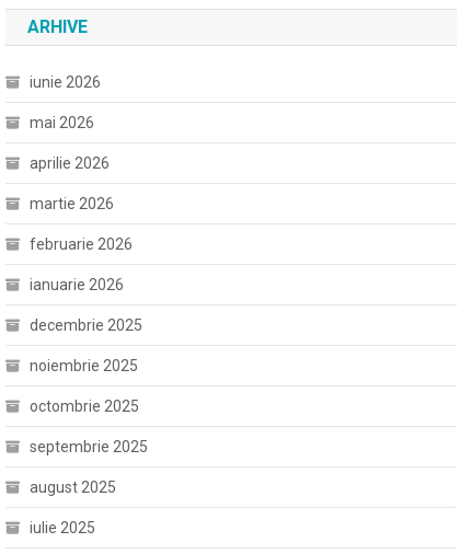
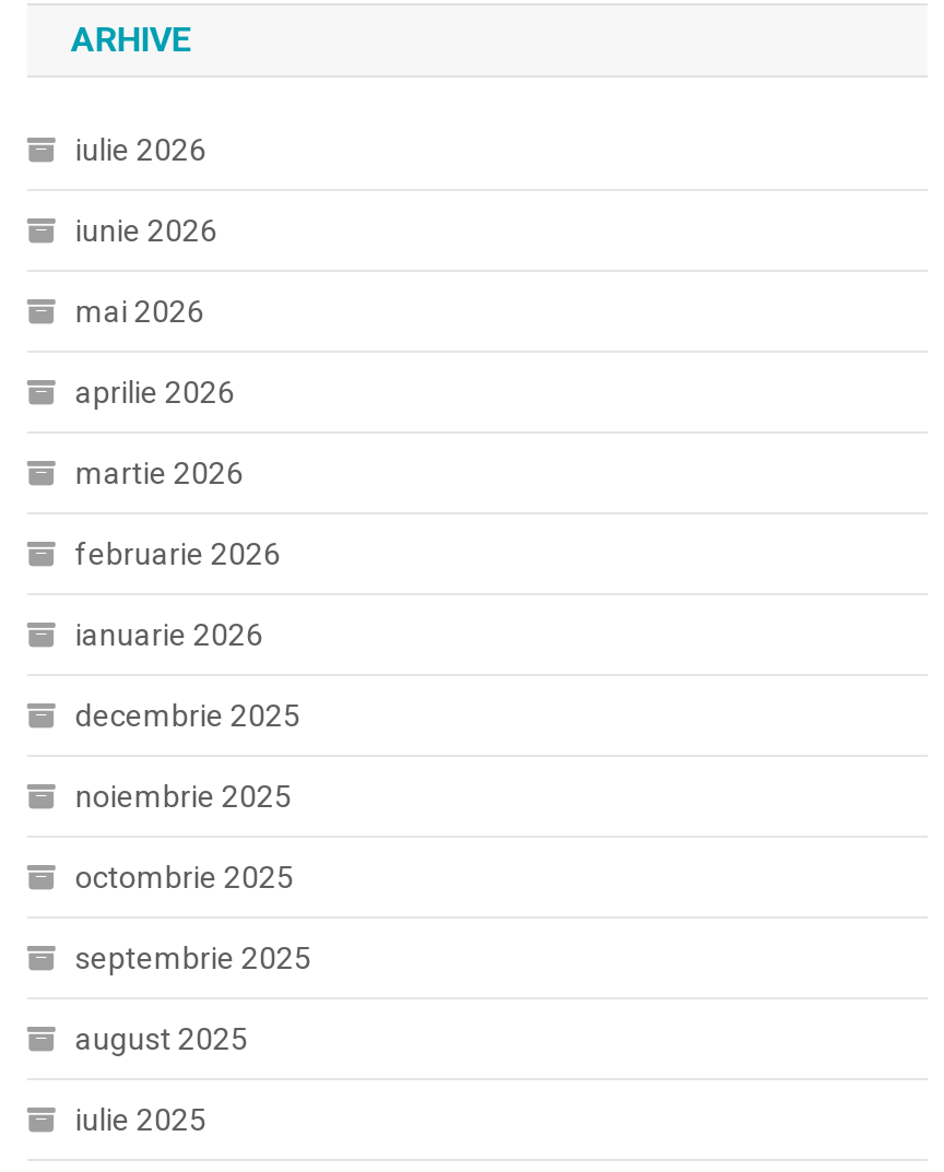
+ iulie 2026
